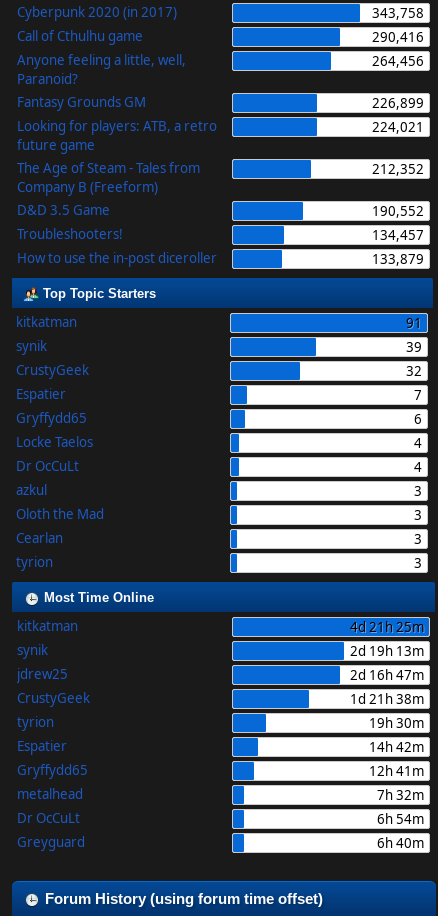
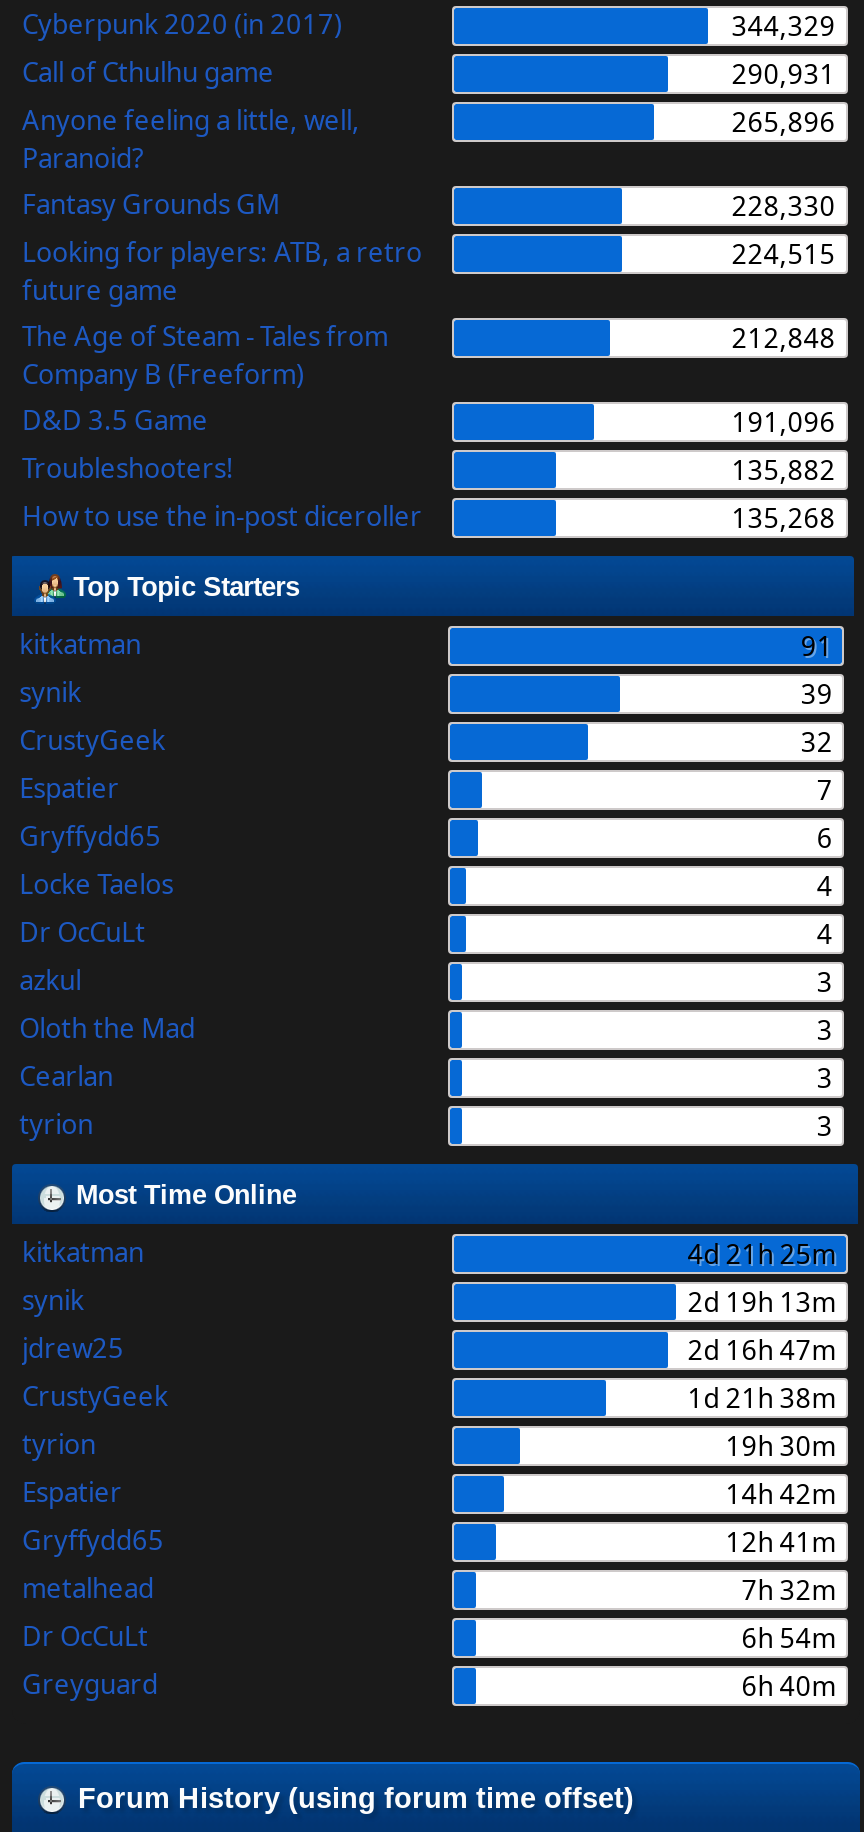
- 343,758
+ 344,329

- 290,416
+ 290,931

- 264,456
+ 265,896

- 226,899
+ 228,330

- 224,021
+ 224,515

- 212,352
+ 212,848

- 190,552
+ 191,096

- 134,457
+ 135,882

- 133,879
+ 135,268
